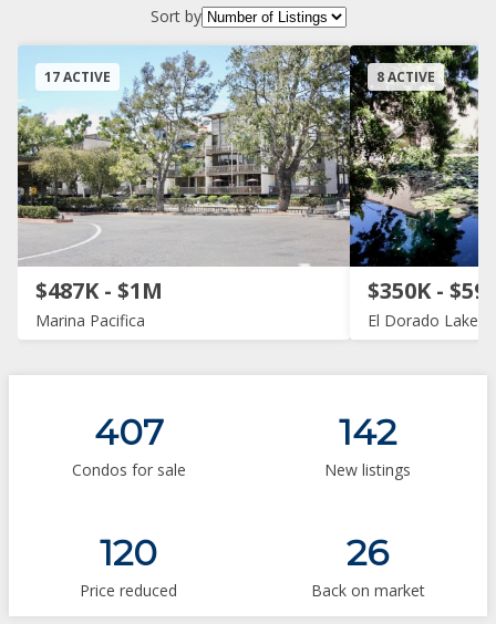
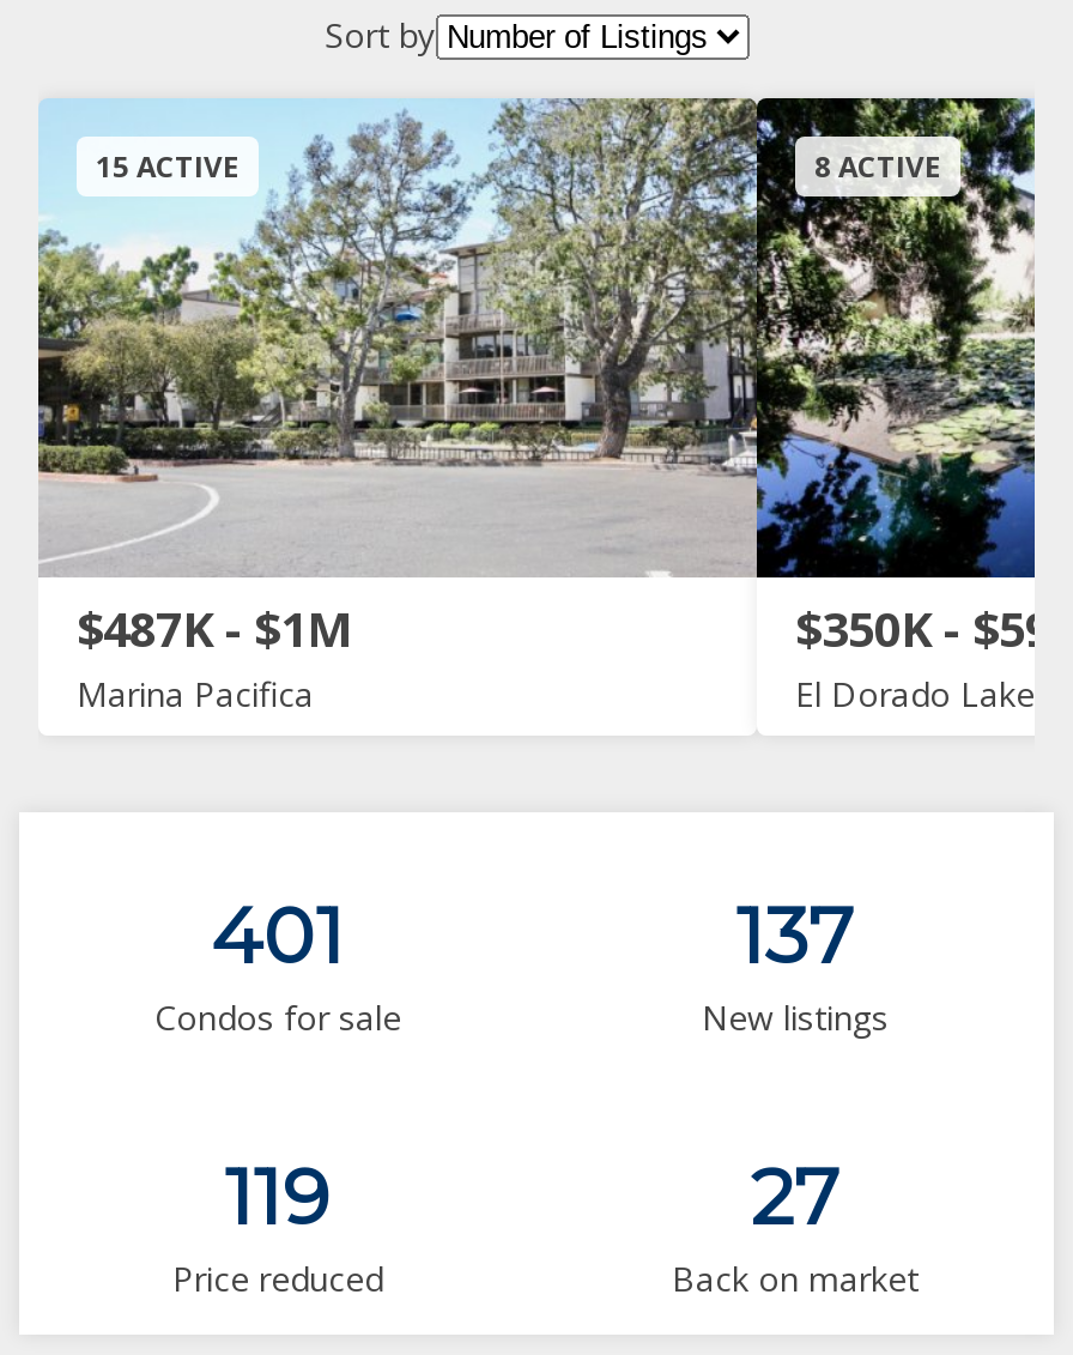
- 17 ACTIVE
+ 15 ACTIVE

- 407
+ 401

- 142
+ 137

- 120
+ 119

- 26
+ 27
